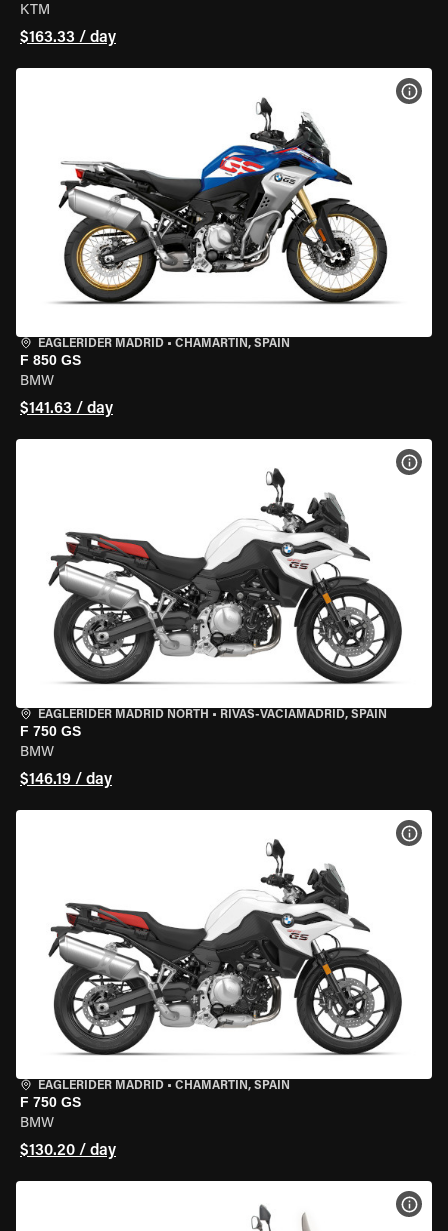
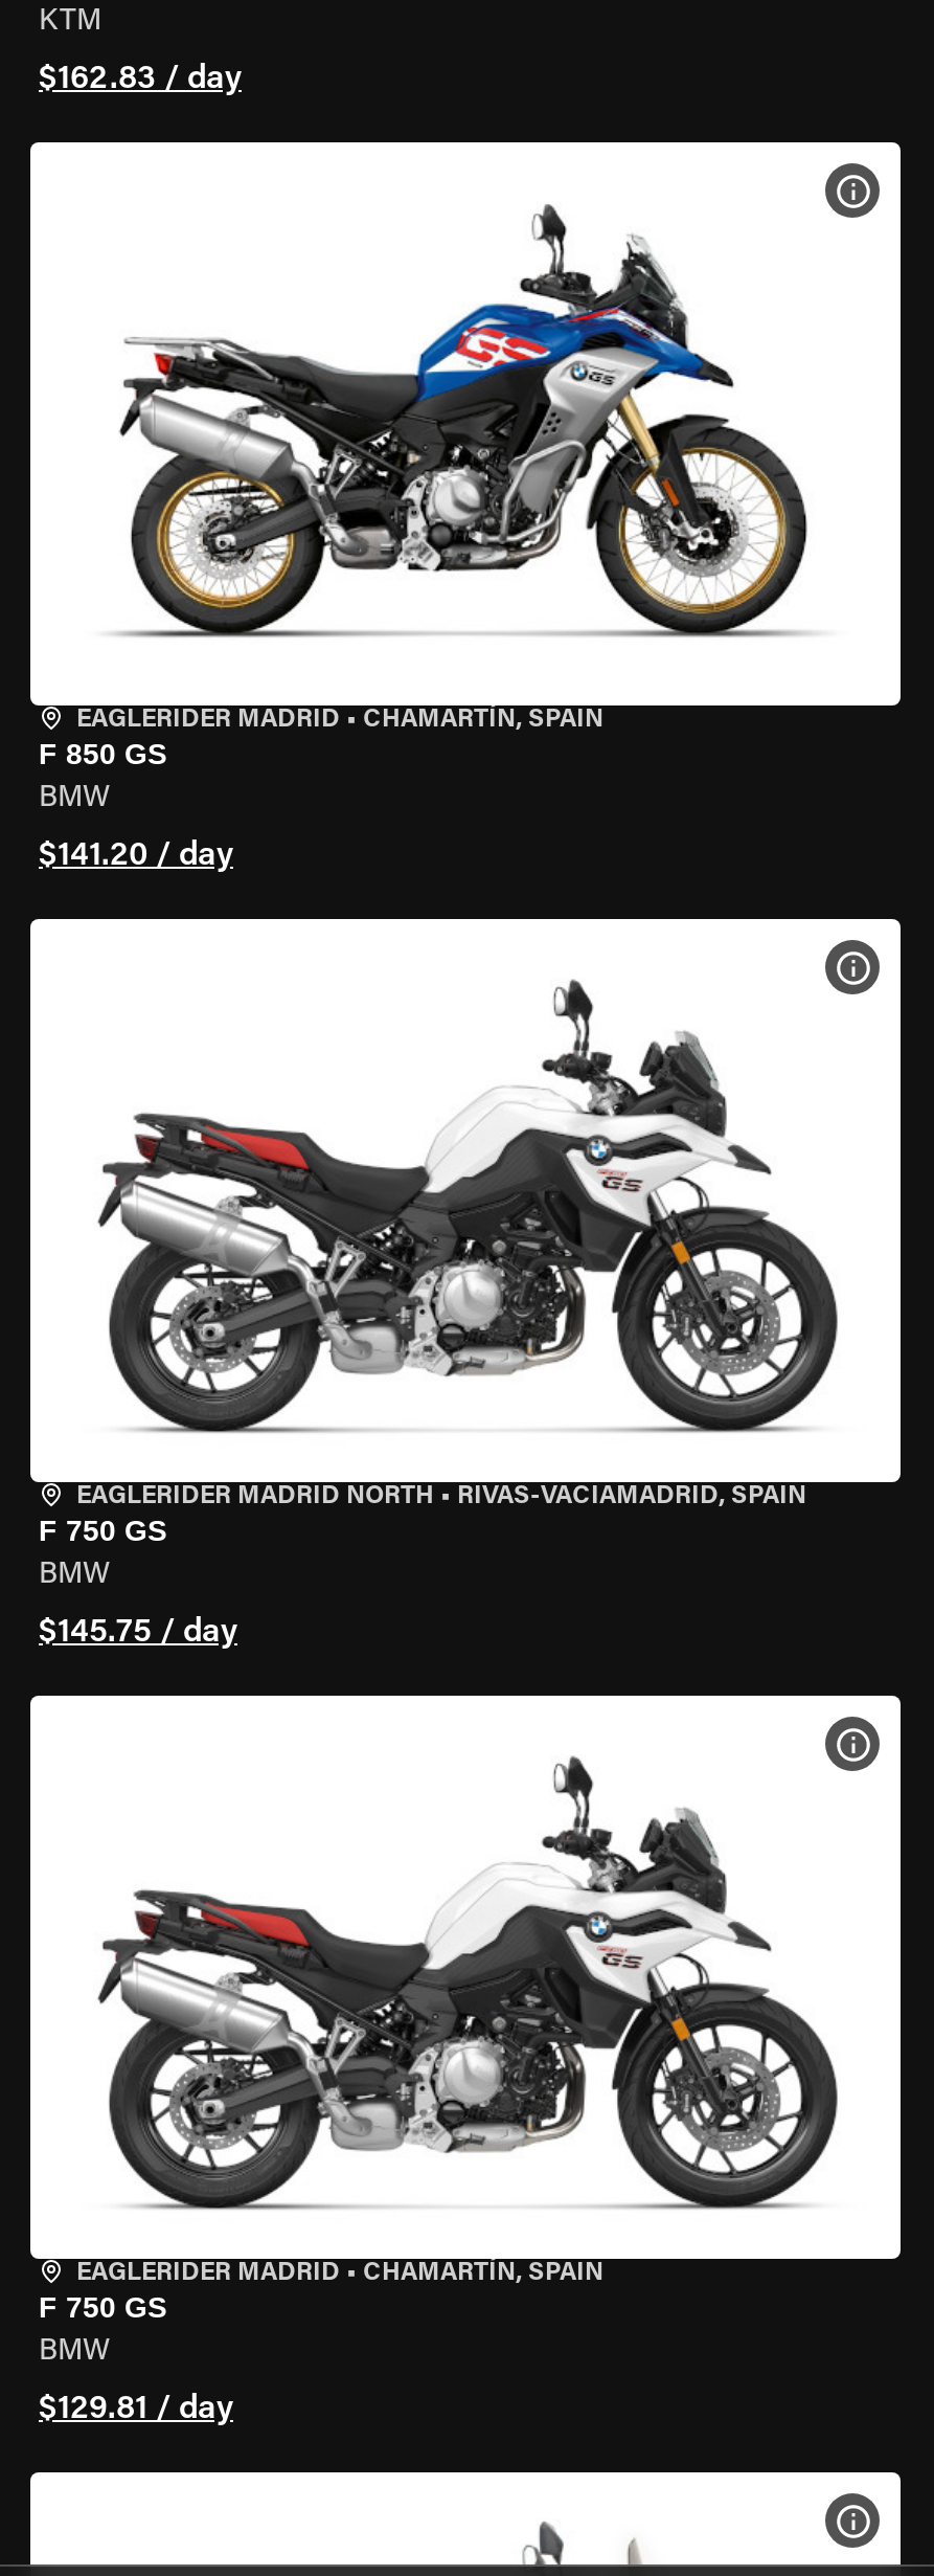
- $163.33 / day
+ $162.83 / day

- $141.63 / day
+ $141.20 / day

- $146.19 / day
+ $145.75 / day

- $130.20 / day
+ $129.81 / day
